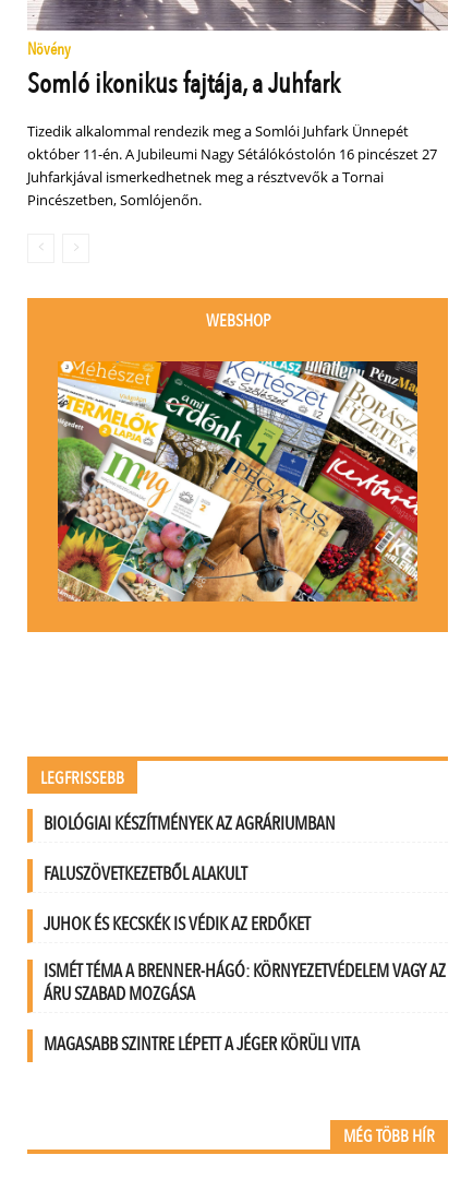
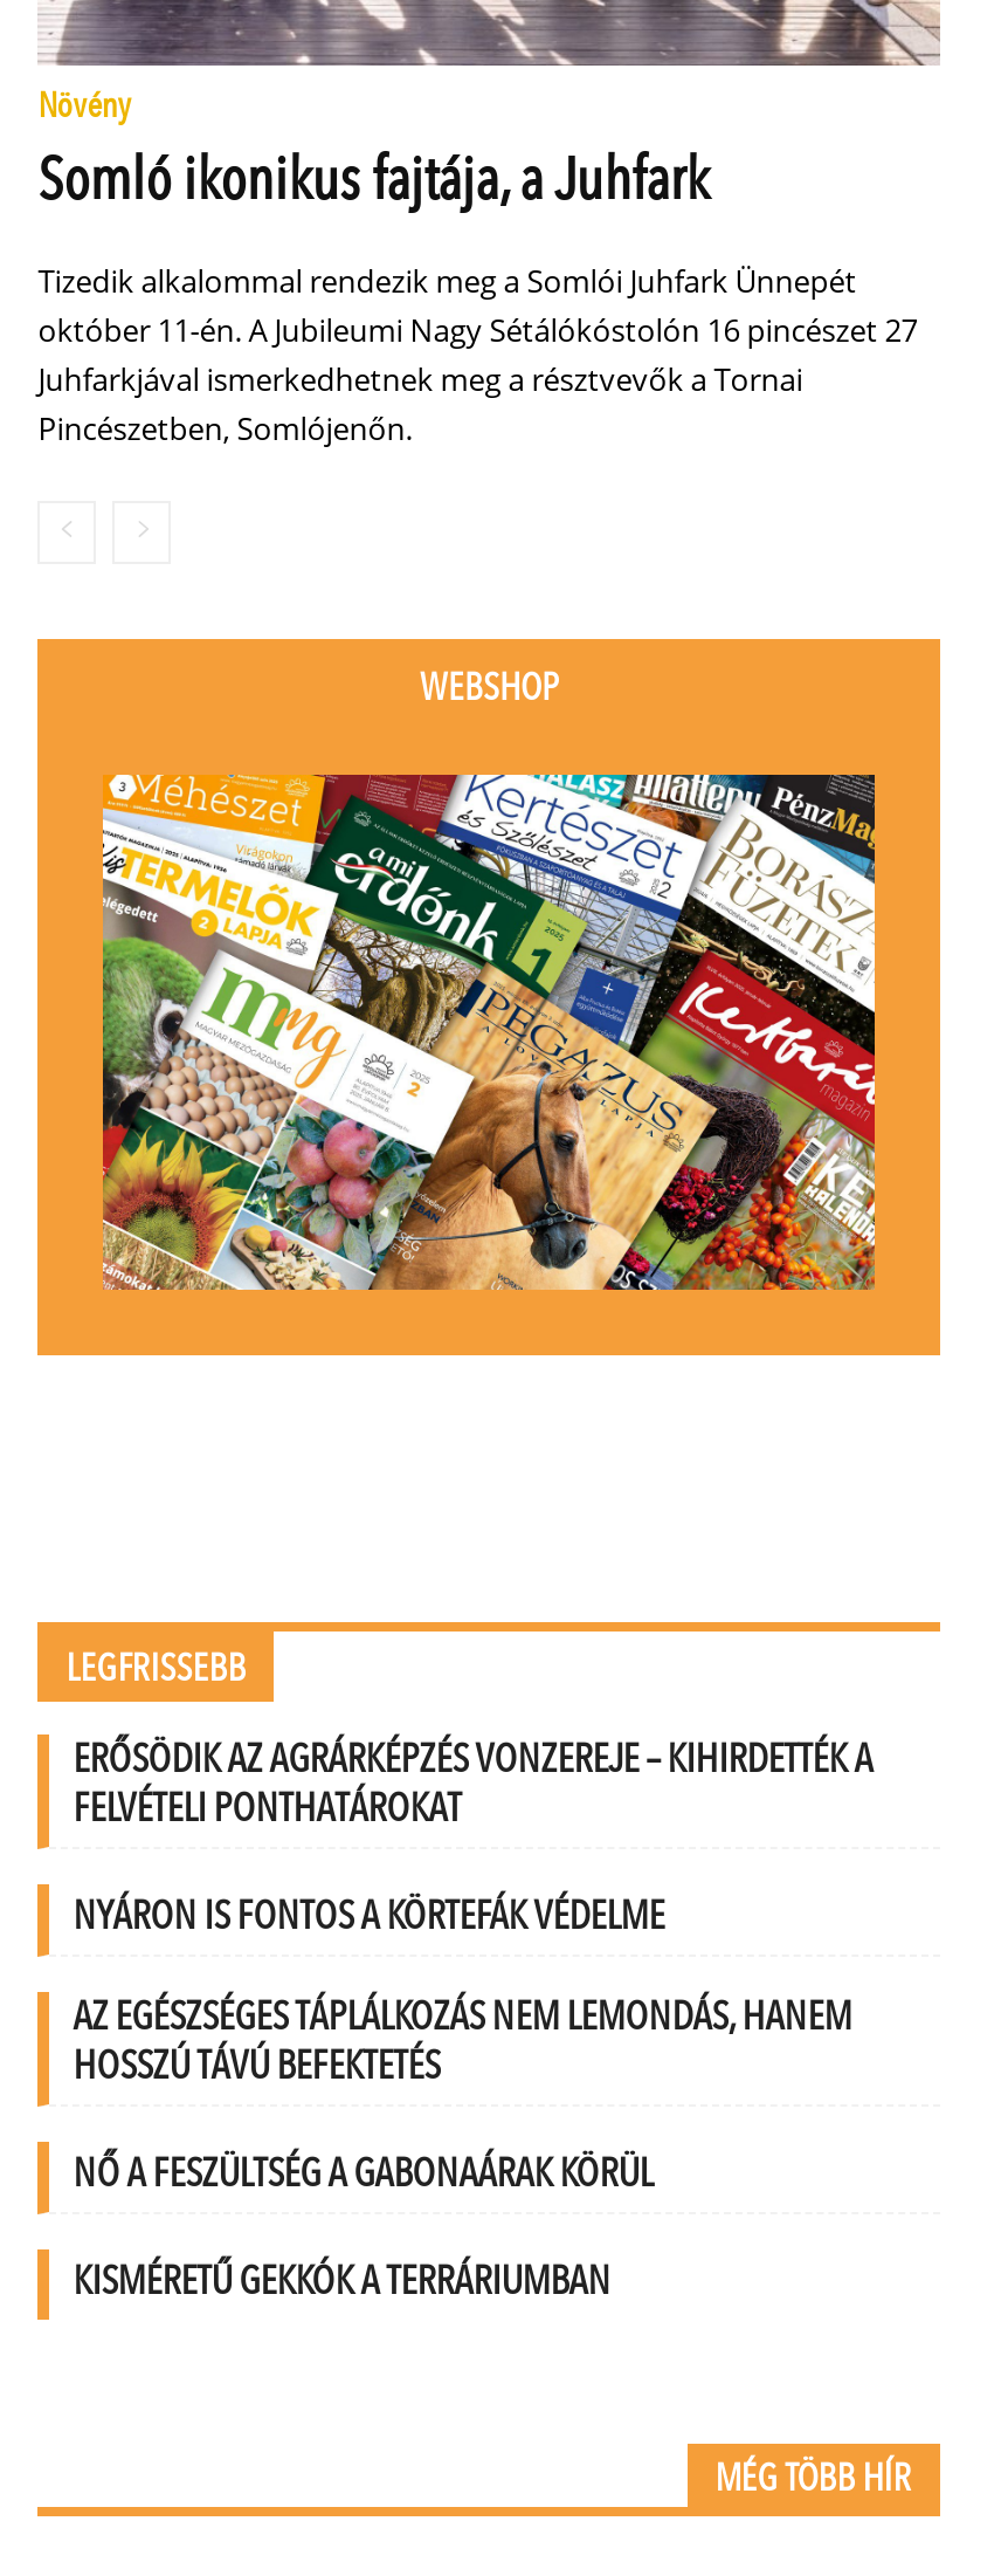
- BIOLÓGIAI KÉSZÍTMÉNYEK AZ AGRÁRIUMBAN
+ ERŐSÖDIK AZ AGRÁRKÉPZÉS VONZEREJE – KIHIRDETTÉK A
+ FELVÉTELI PONTHATÁROKAT

- FALUSZÖVETKEZETBŐL ALAKULT
+ NYÁRON IS FONTOS A KÖRTEFÁK VÉDELME

- JUHOK ÉS KECSKÉK IS VÉDIK AZ ERDŐKET
+ AZ EGÉSZSÉGES TÁPLÁLKOZÁS NEM LEMONDÁS, HANEM
+ HOSSZÚ TÁVÚ BEFEKTETÉS

- ISMÉT TÉMA A BRENNER-HÁGÓ: KÖRNYEZETVÉDELEM VAGY AZ
- ÁRU SZABAD MOZGÁSA
+ NŐ A FESZÜLTSÉG A GABONAÁRAK KÖRÜL

- MAGASABB SZINTRE LÉPETT A JÉGER KÖRÜLI VITA
+ KISMÉRETŰ GEKKÓK A TERRÁRIUMBAN
